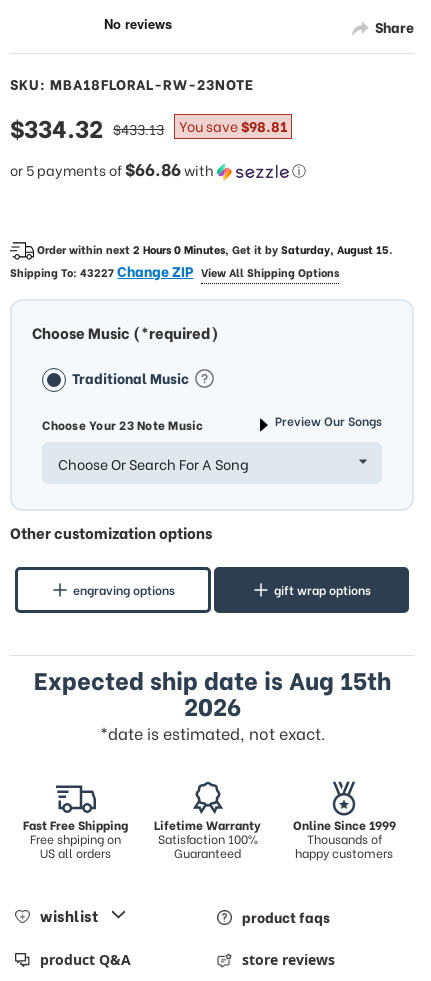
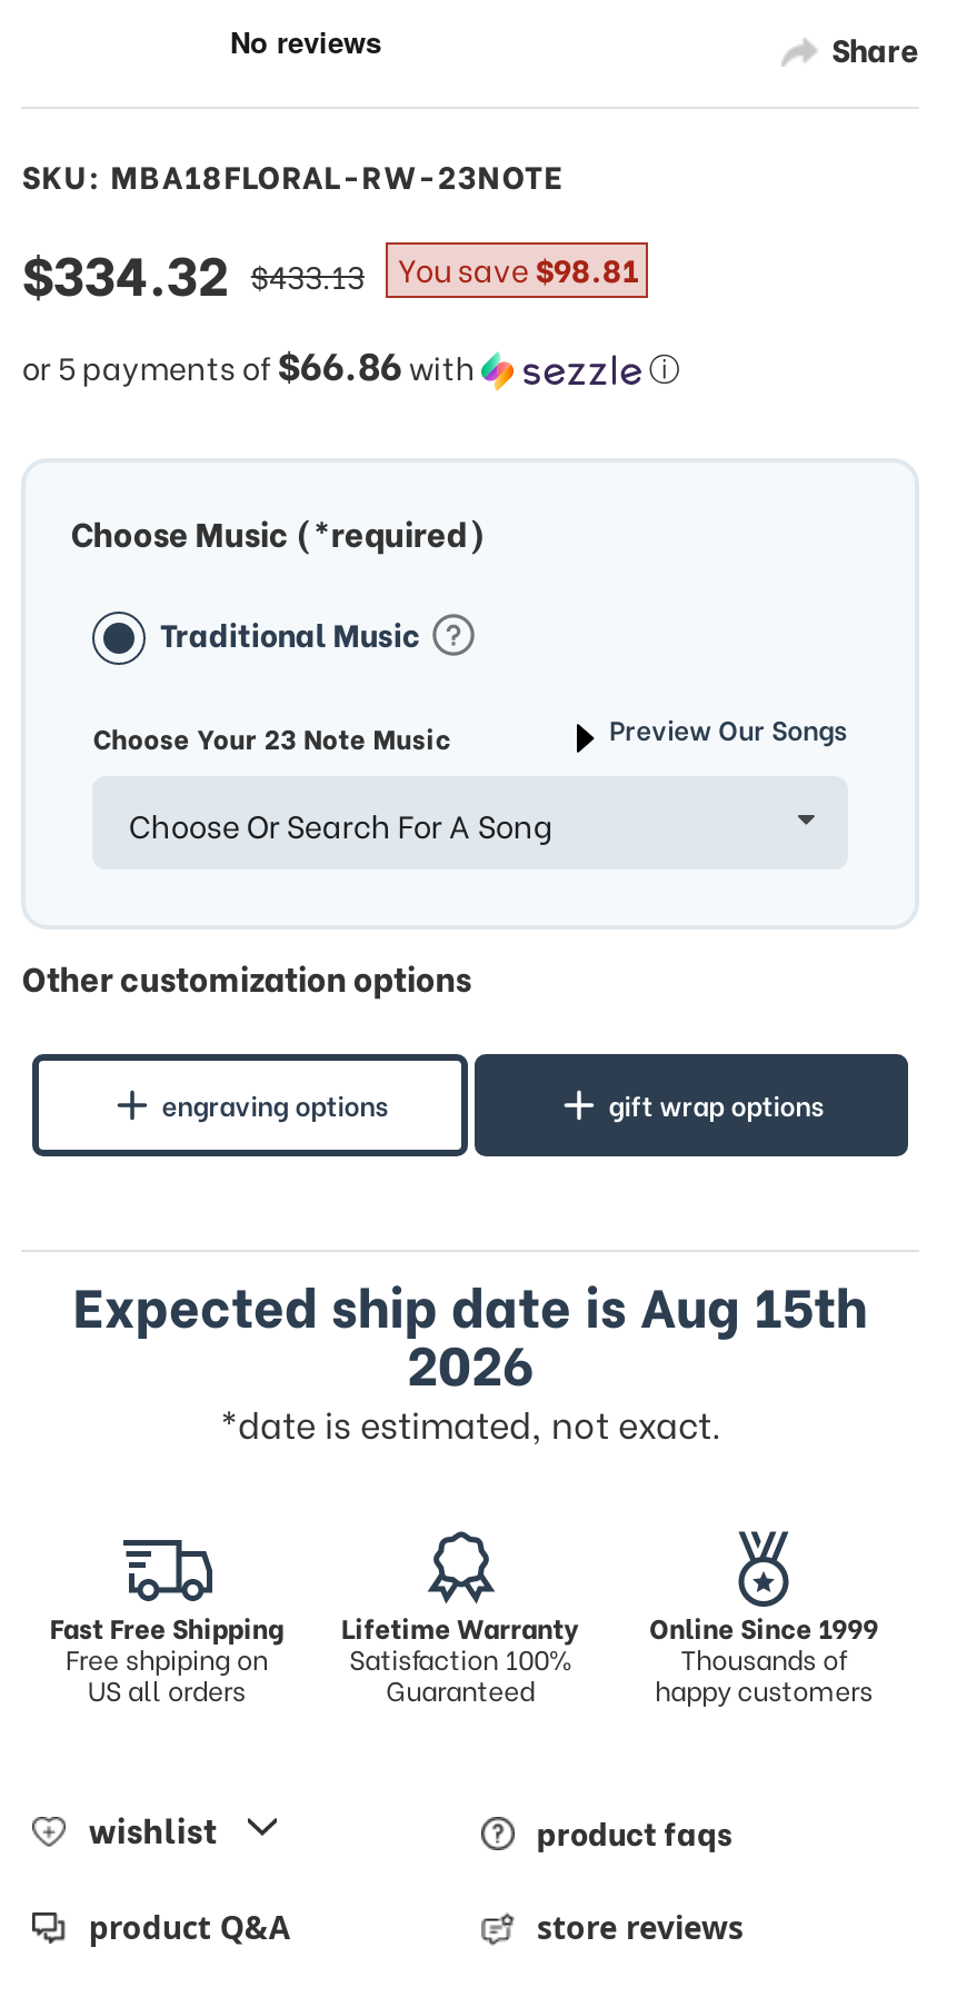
- Order within next 2 Hours 0 Minutes, Get it by Saturday, August 15.
- Shipping To: 43227 Change ZIP View All Shipping Options
